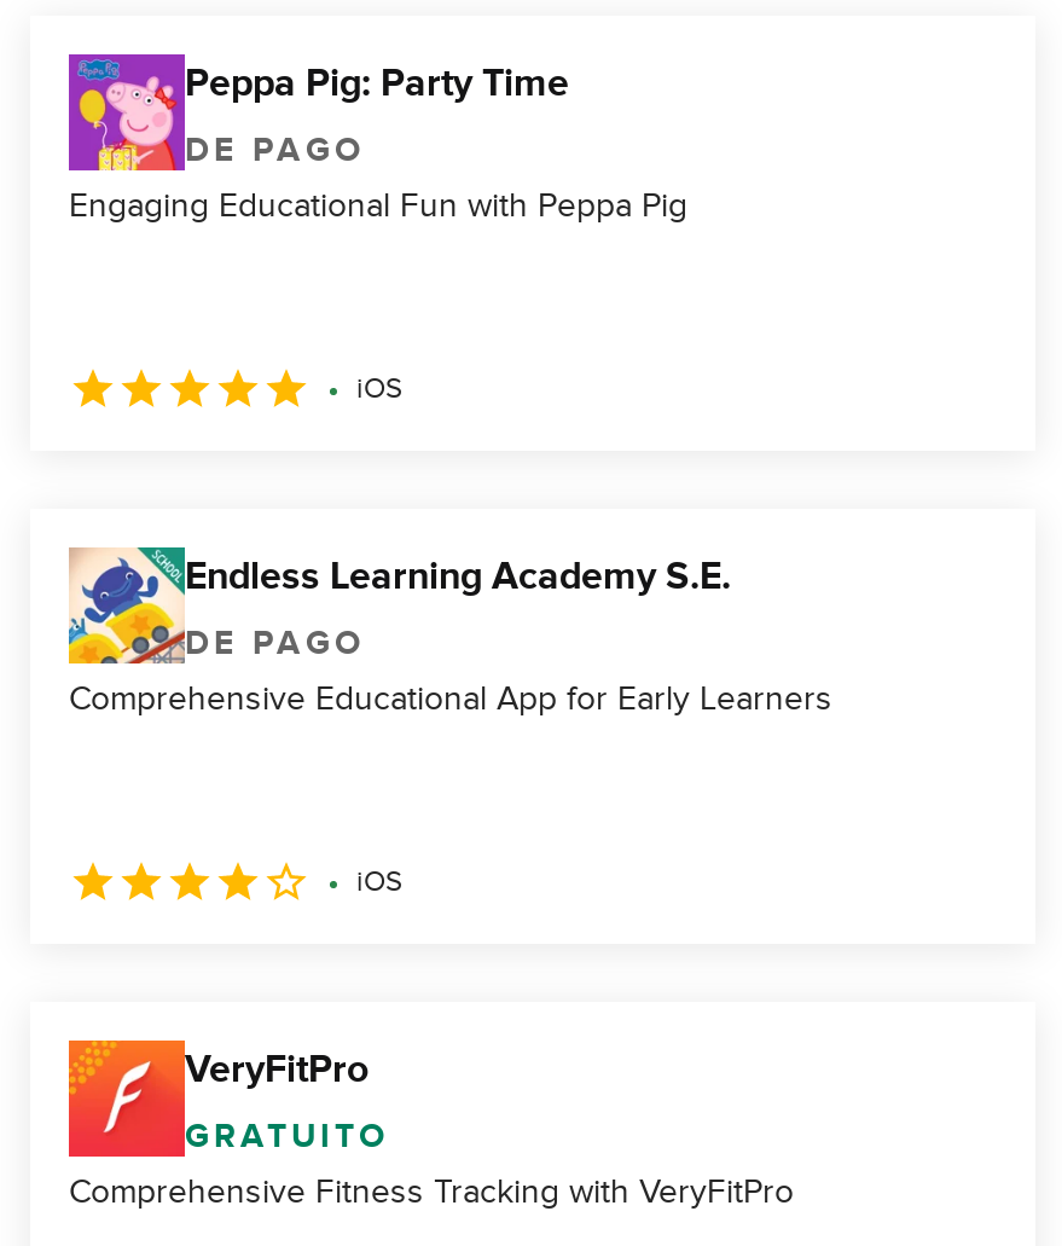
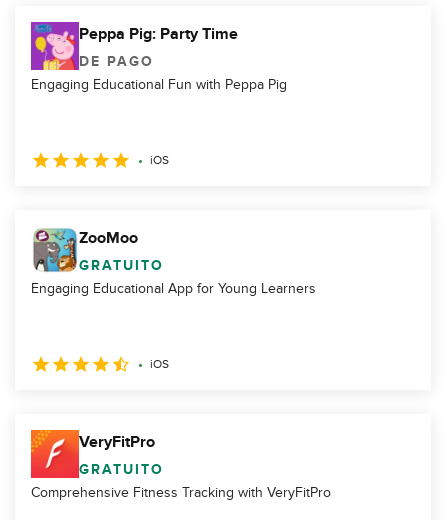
- [image]
- Endless Learning Academy S.E.
- DE PAGO
- Comprehensive Educational App for Early Learners
+ [image]
+ ZooMoo
+ GRATUITO
+ Engaging Educational App for Young Learners
